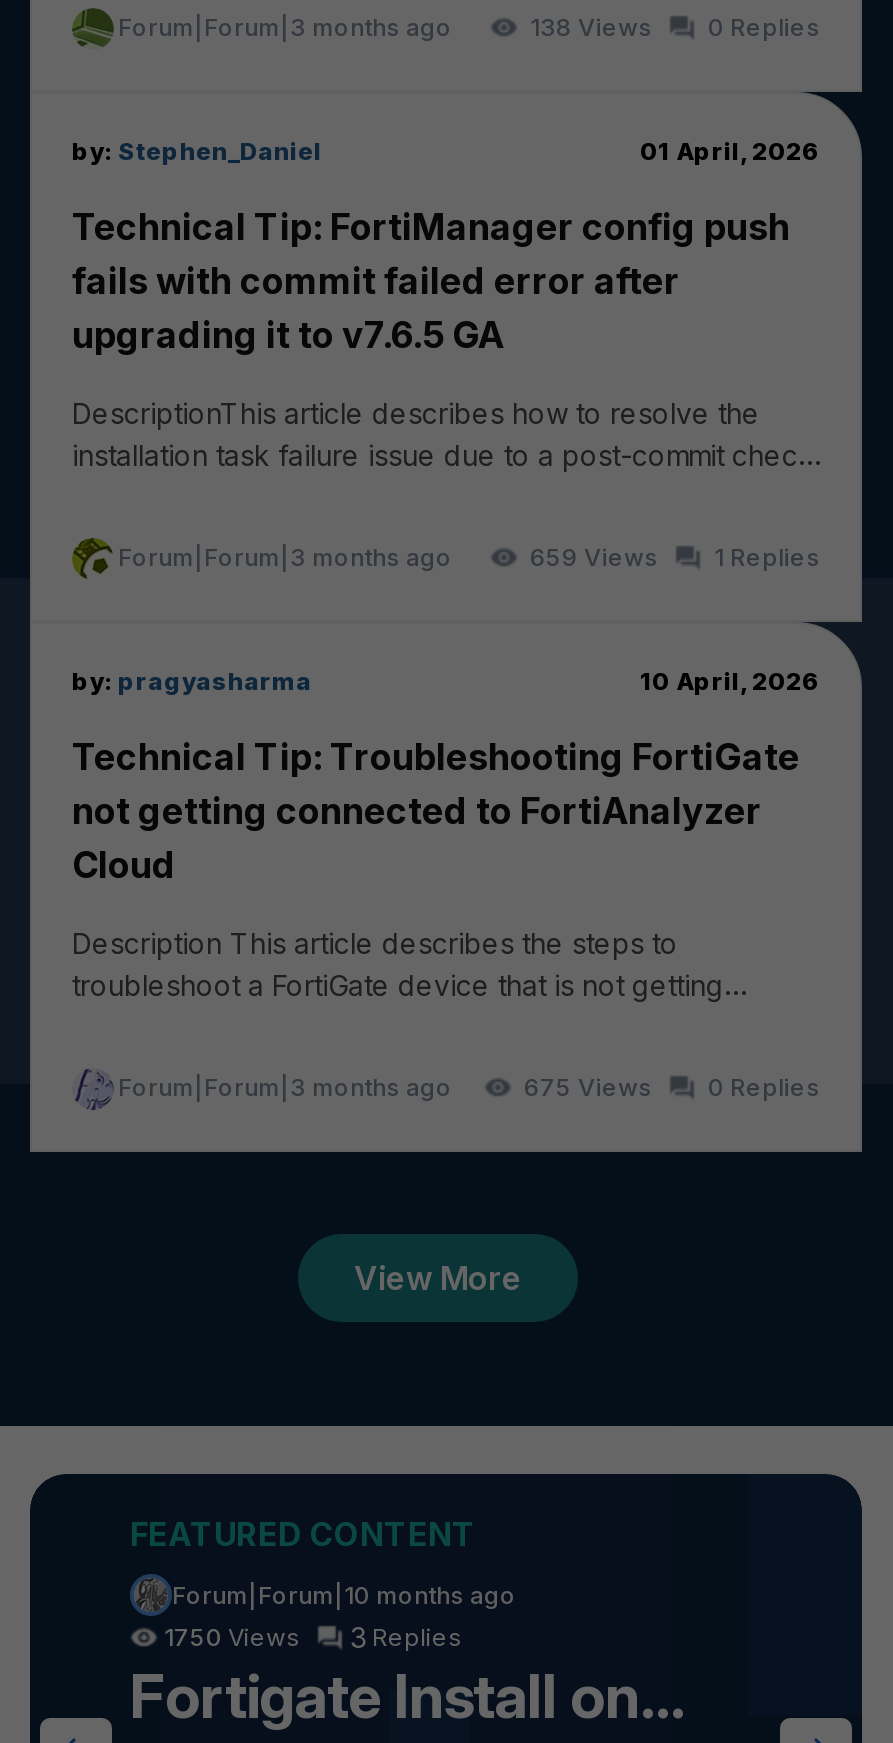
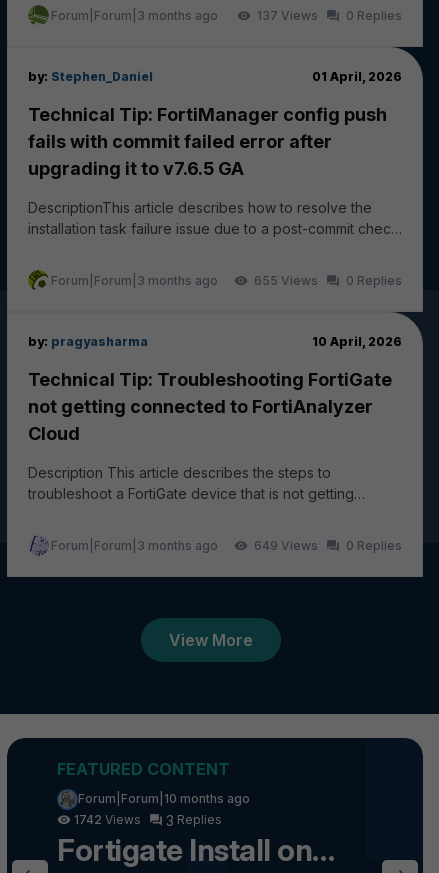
- 138
+ 137

- 659
+ 655

- 1
+ 0

- 675
+ 649

- 1750
+ 1742
